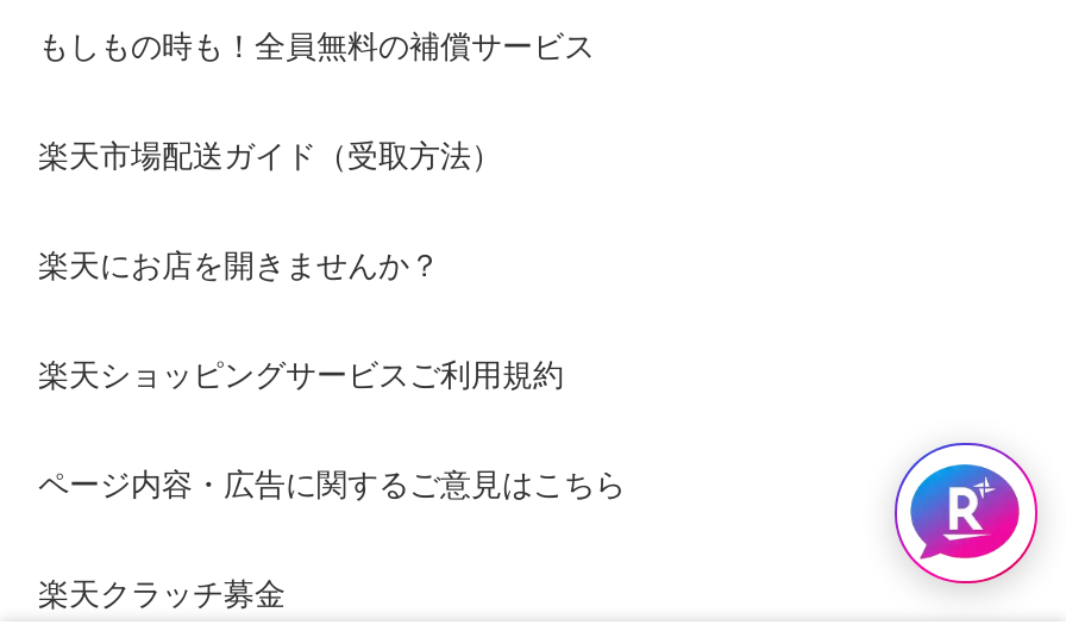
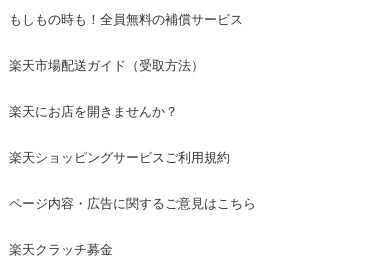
- [image]
